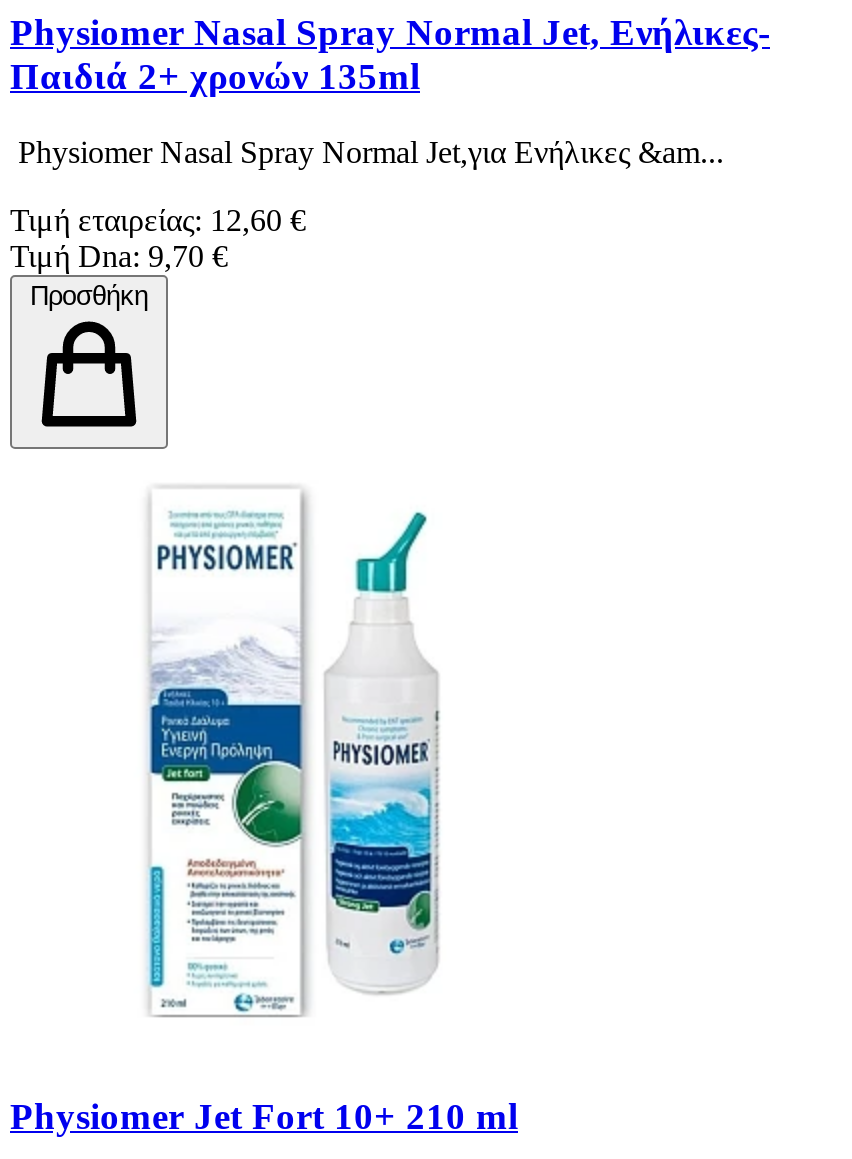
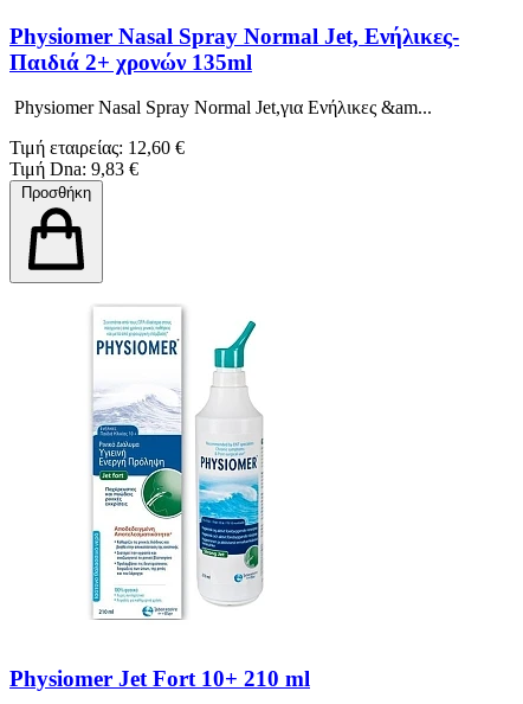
- Τιμή Dna: 9,70 €
+ Τιμή Dna: 9,83 €
